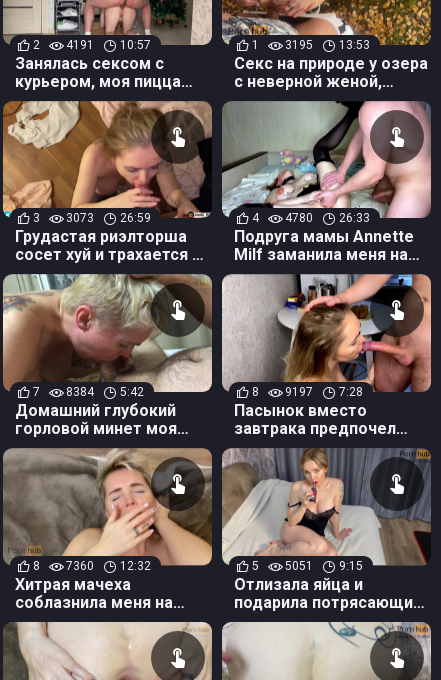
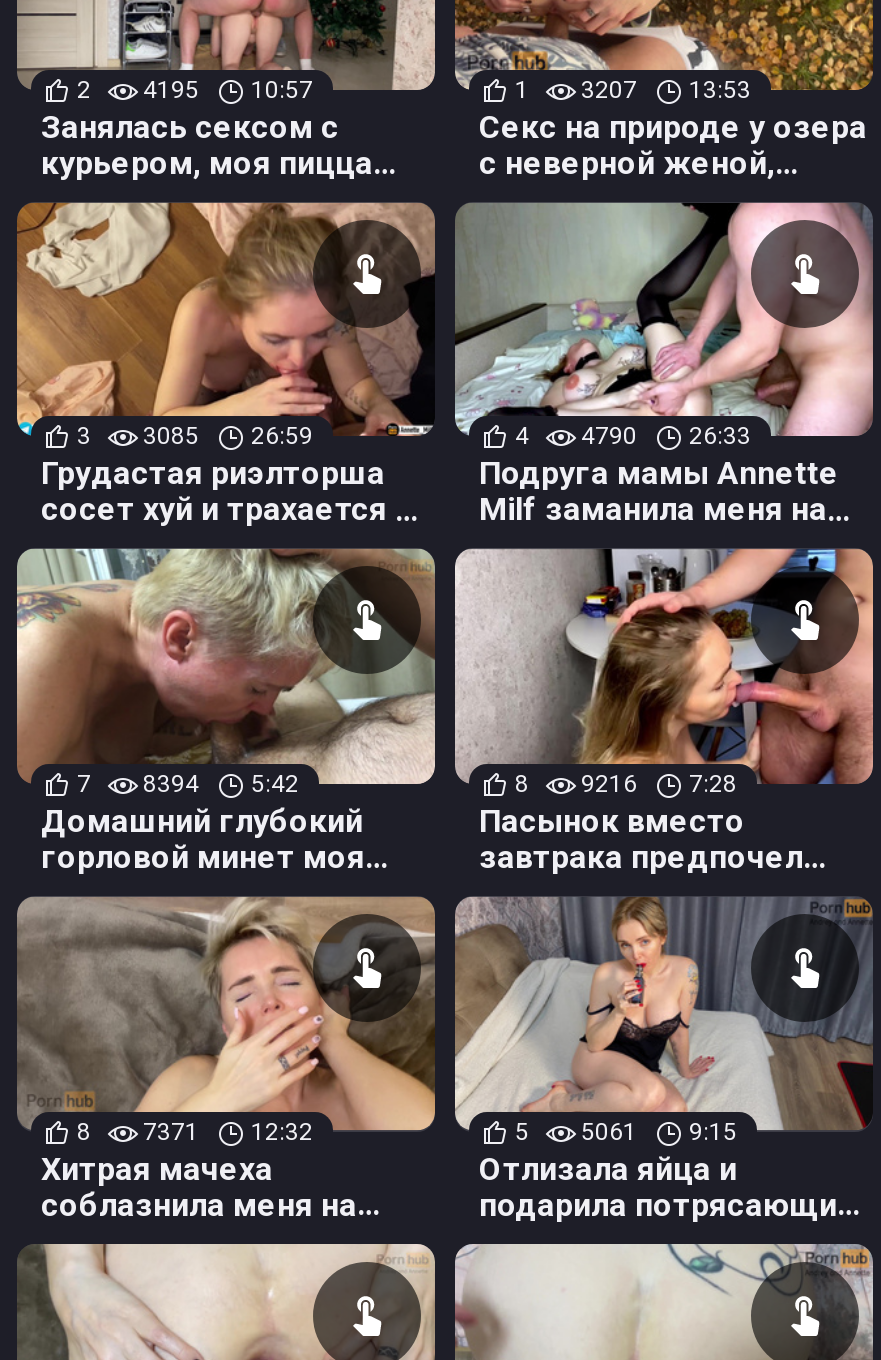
- 2 4191 10:57
+ 2 4195 10:57

- 1 3195 13:53
+ 1 3207 13:53

- 3 3073 26:59
+ 3 3085 26:59

- 4 4780 26:33
+ 4 4790 26:33

- 7 8384 5:42
+ 7 8394 5:42

- 8 9197 7:28
+ 8 9216 7:28

- 8 7360 12:32
+ 8 7371 12:32

- 5 5051 9:15
+ 5 5061 9:15
